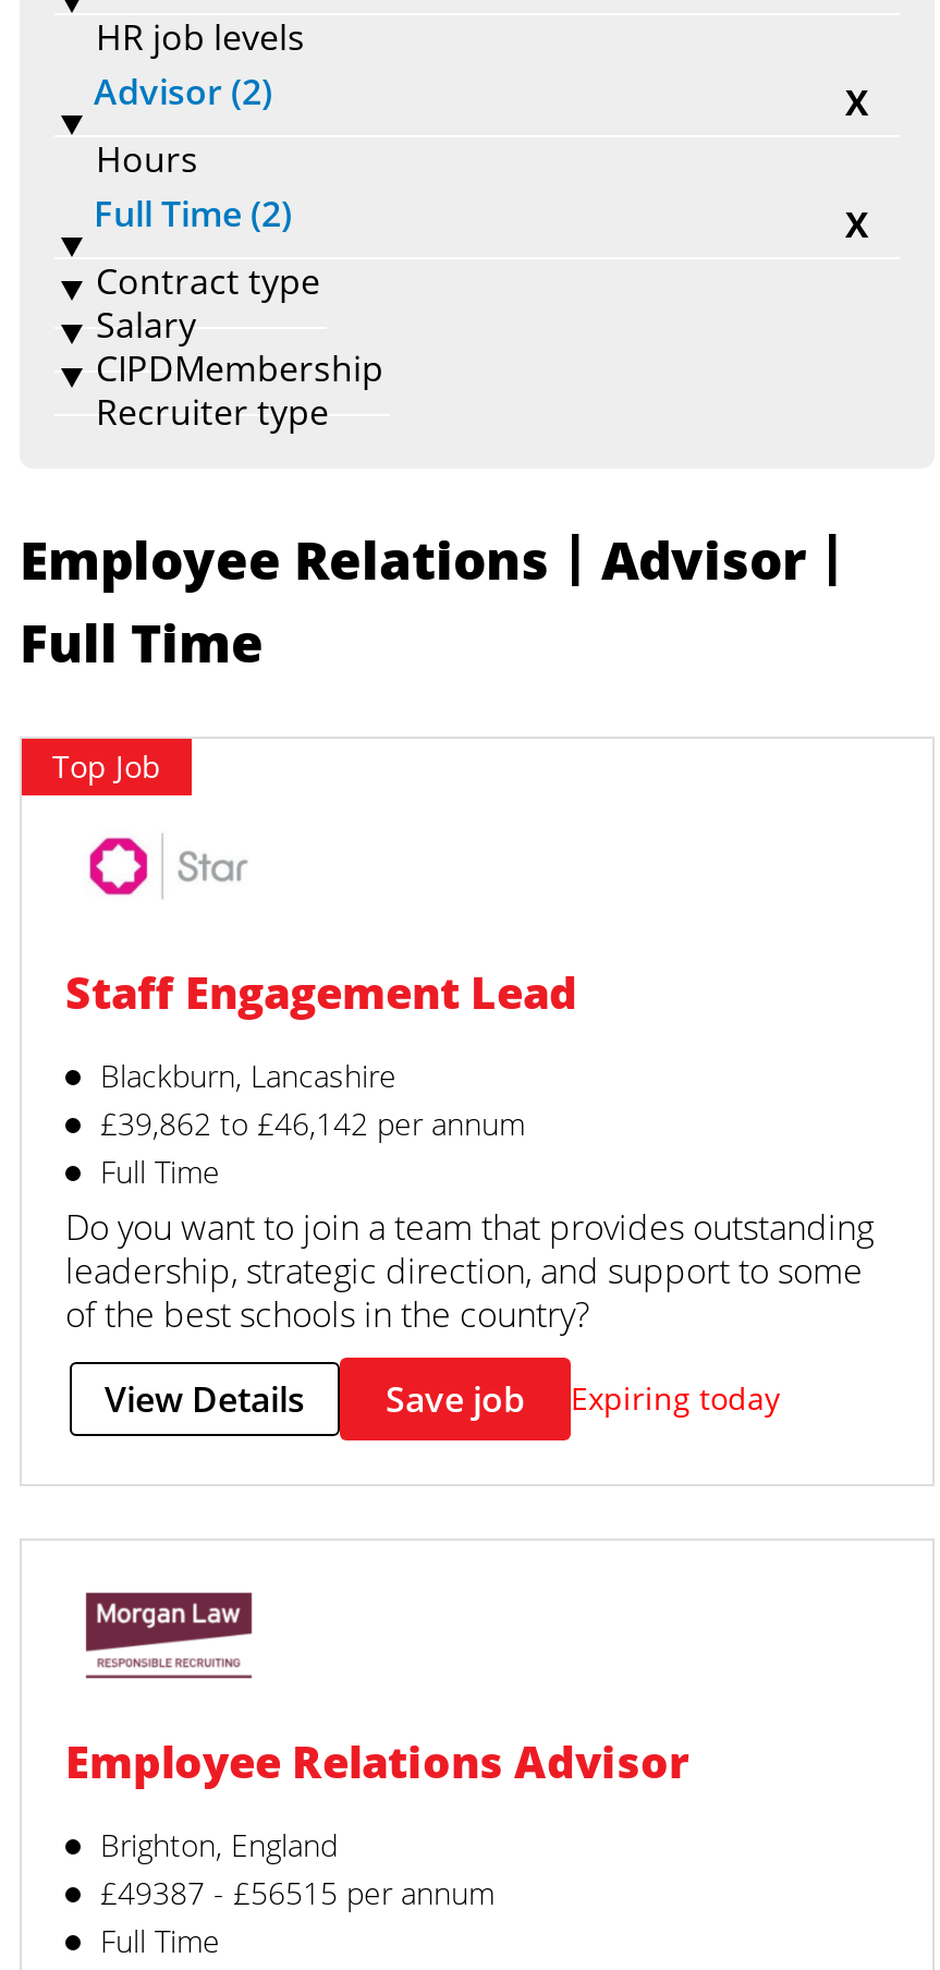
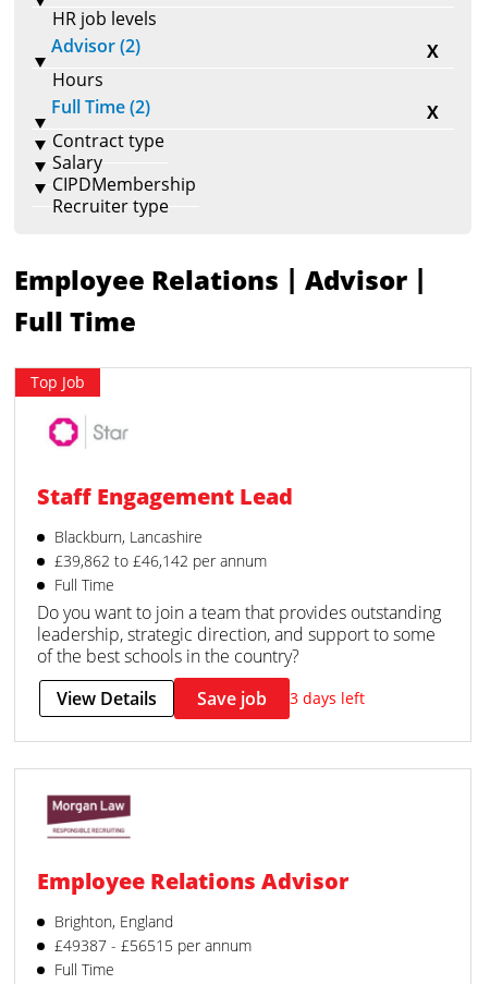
- Expiring today
+ 3 days left
